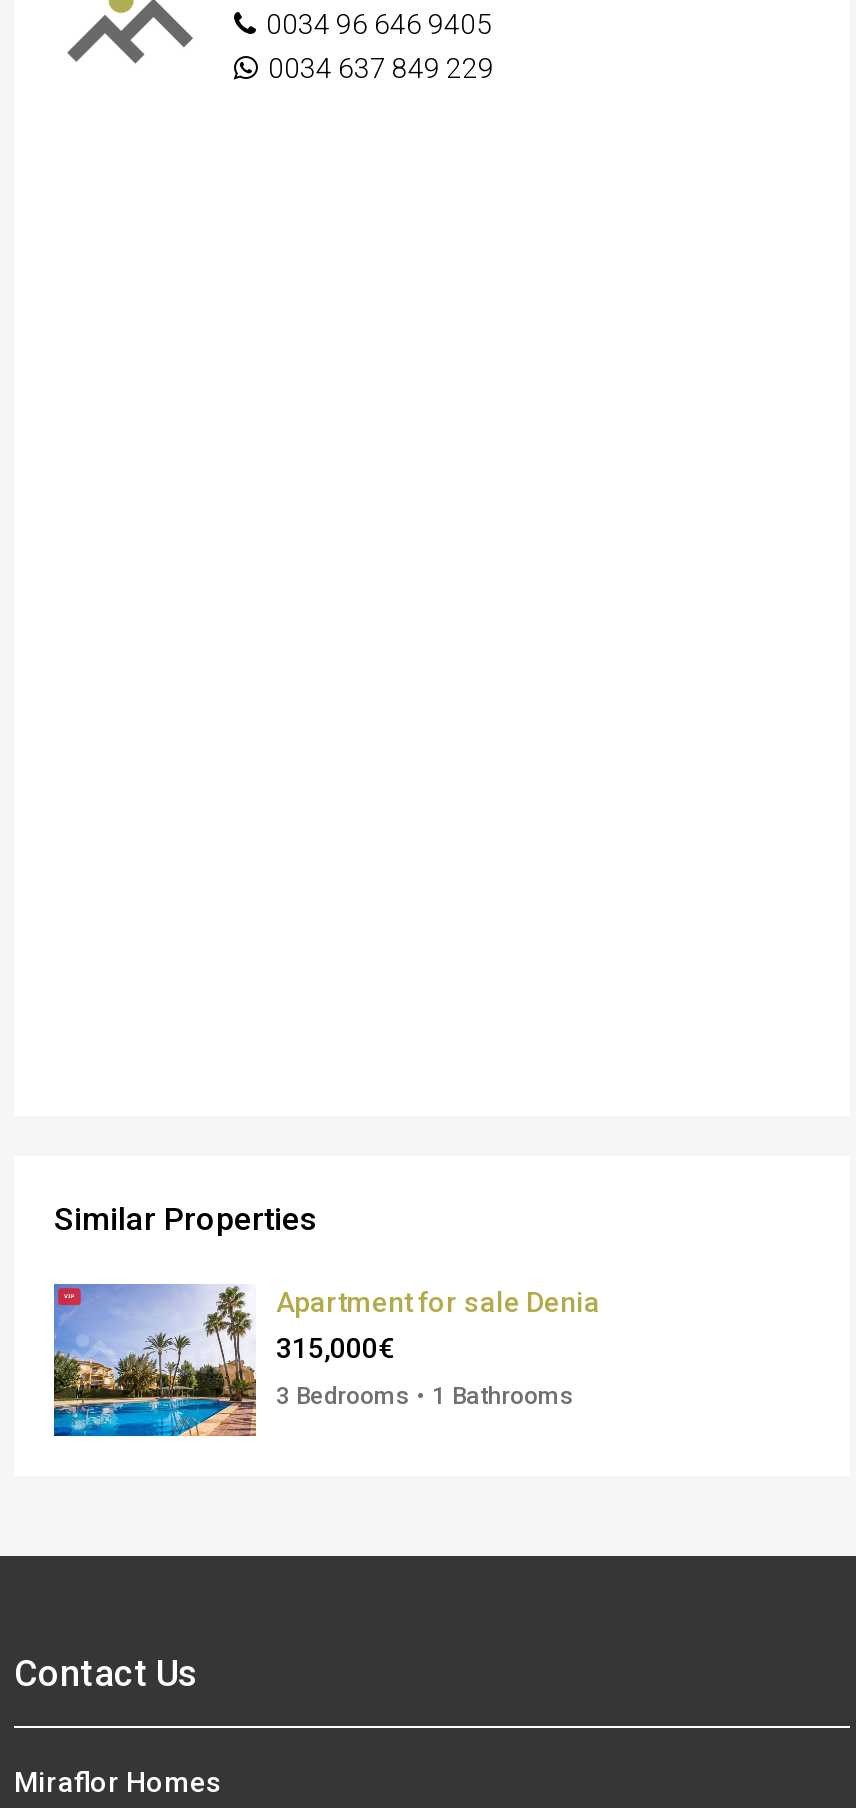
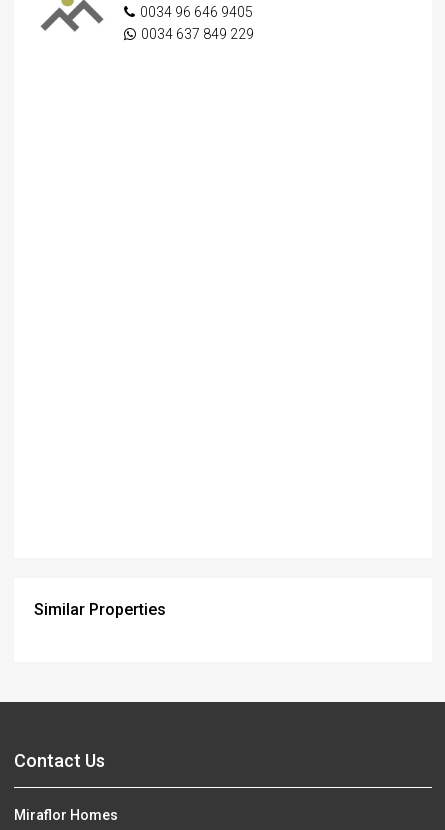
- [image]
- Apartment for sale Denia
- 315,000€
- 3 Bedrooms • 1 Bathrooms
